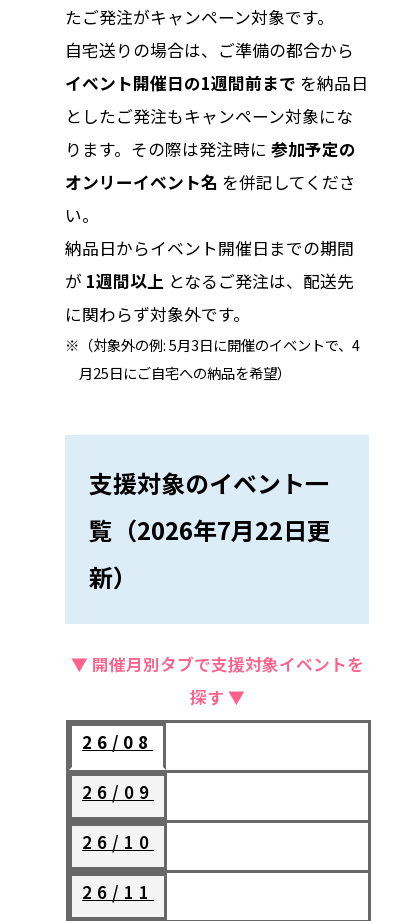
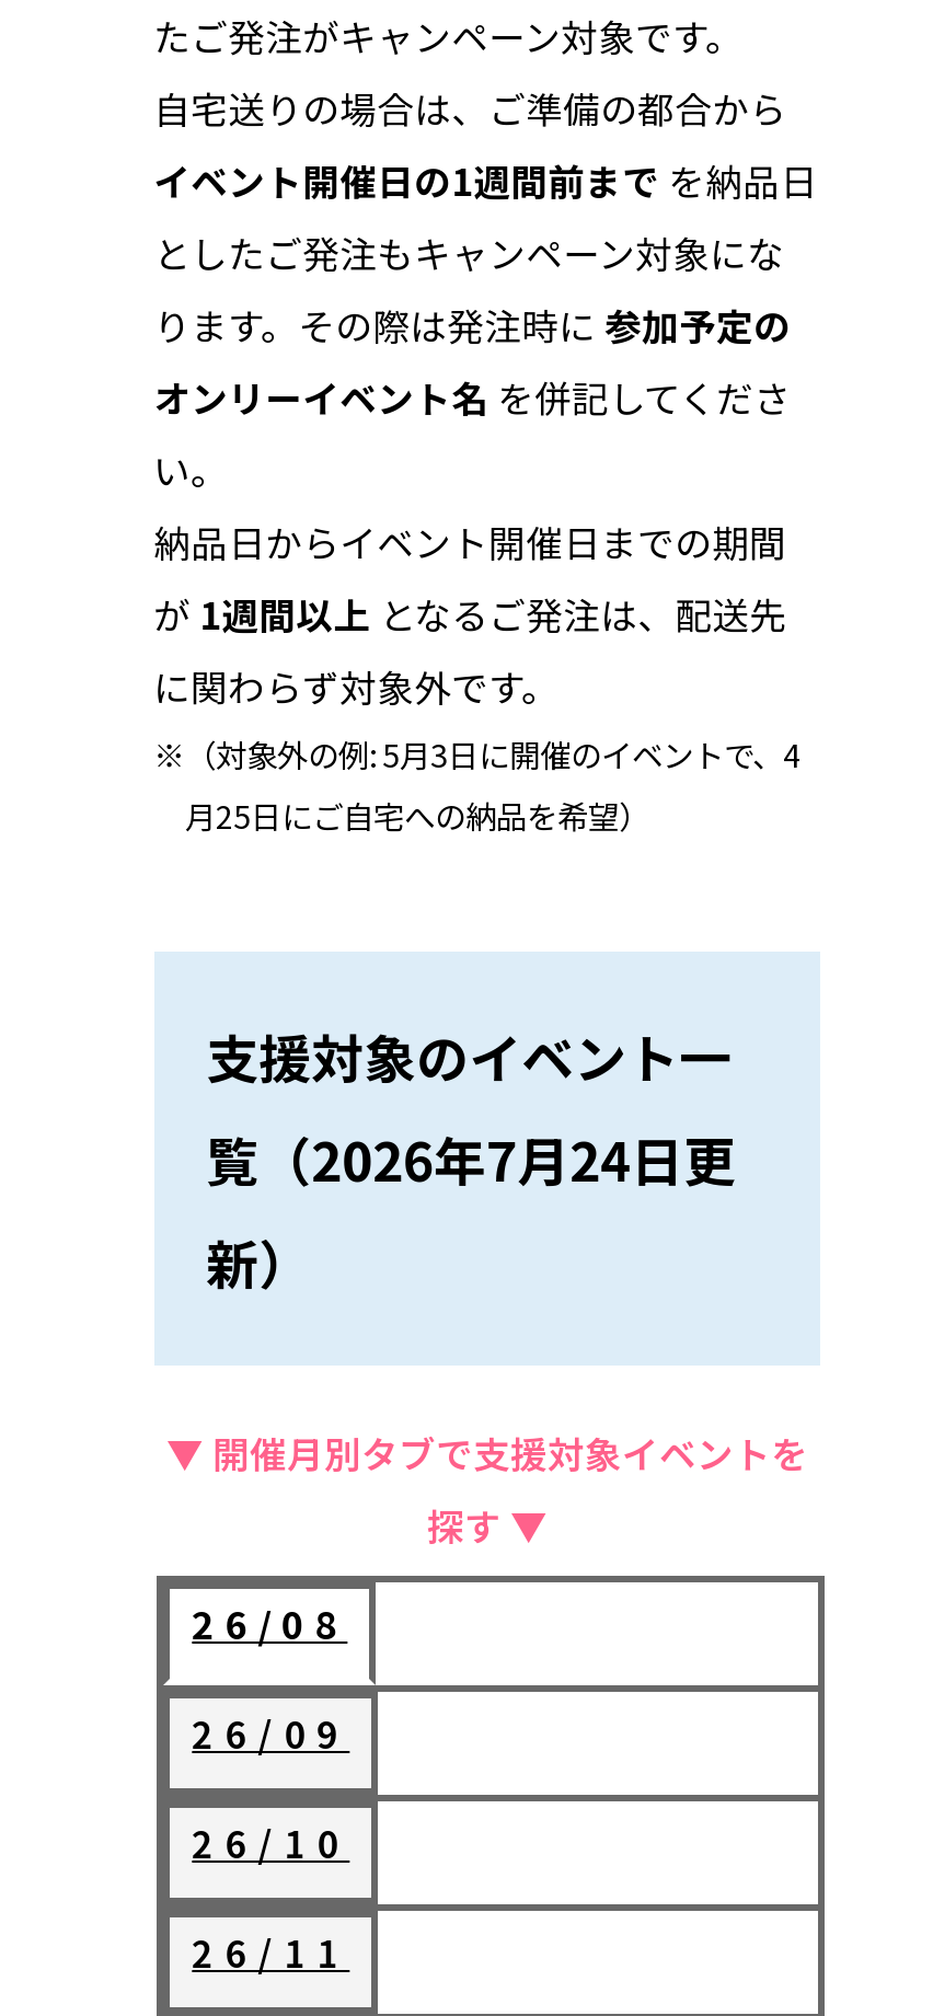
- 覧（2026年7月22日更
+ 覧（2026年7月24日更
